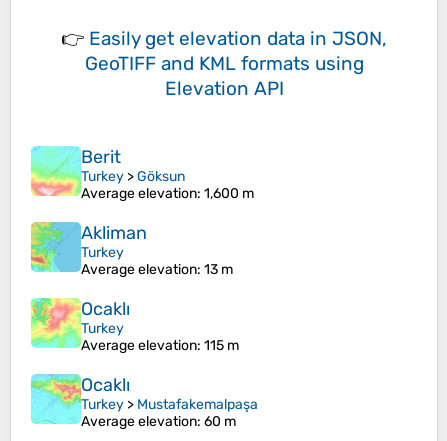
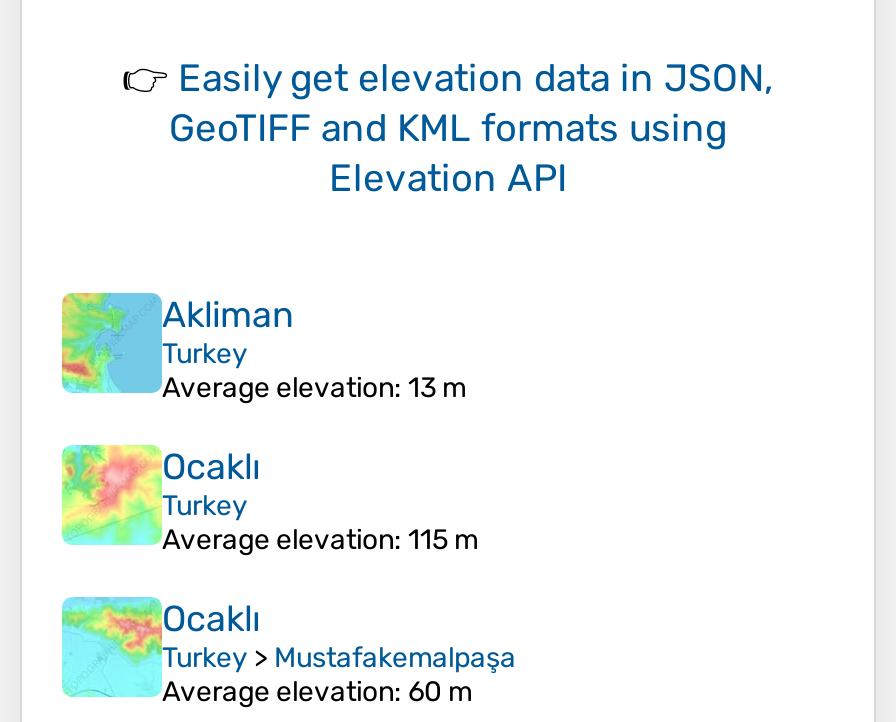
- [image]
- Berit
- Turkey > Göksun
- Average elevation: 1,600 m
